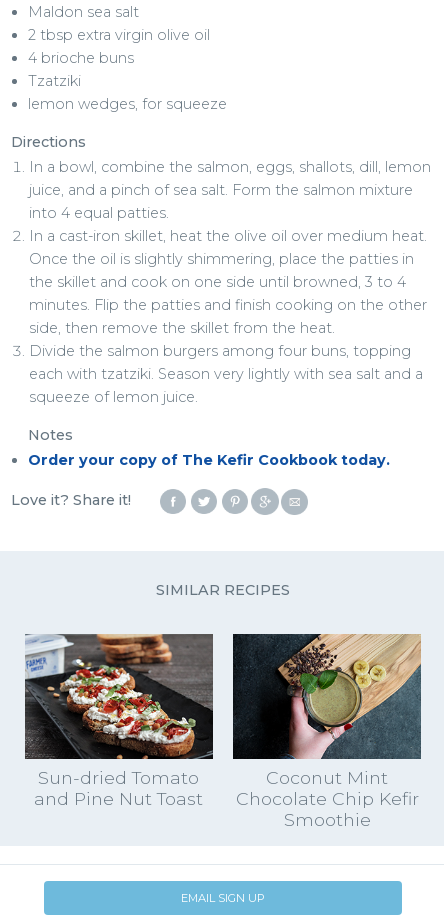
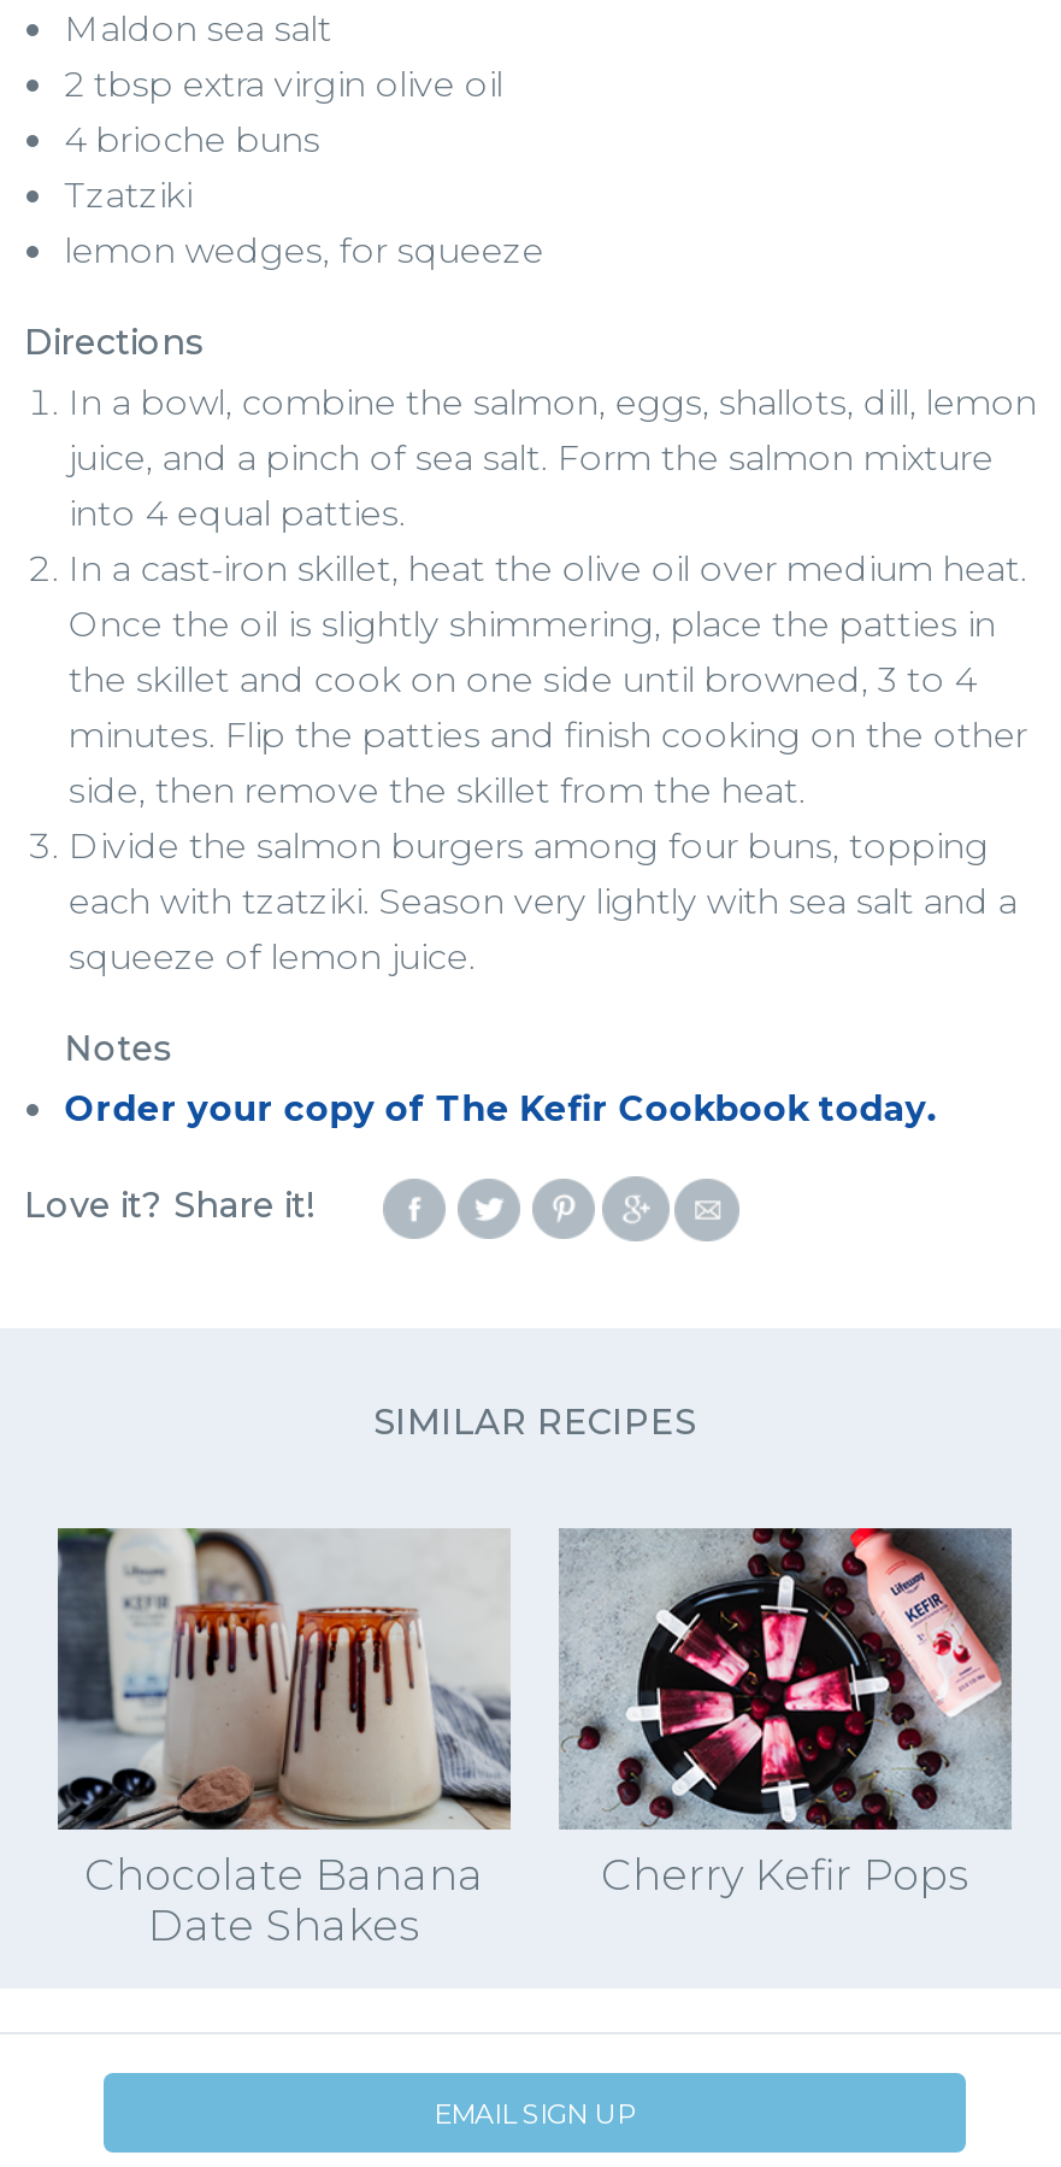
- [image]
- Sun-dried Tomato
- and Pine Nut Toast
+ [image]
+ Chocolate Banana
+ Date Shakes

- [image]
- Coconut Mint
- Chocolate Chip Kefir
- Smoothie
+ [image]
+ Cherry Kefir Pops
